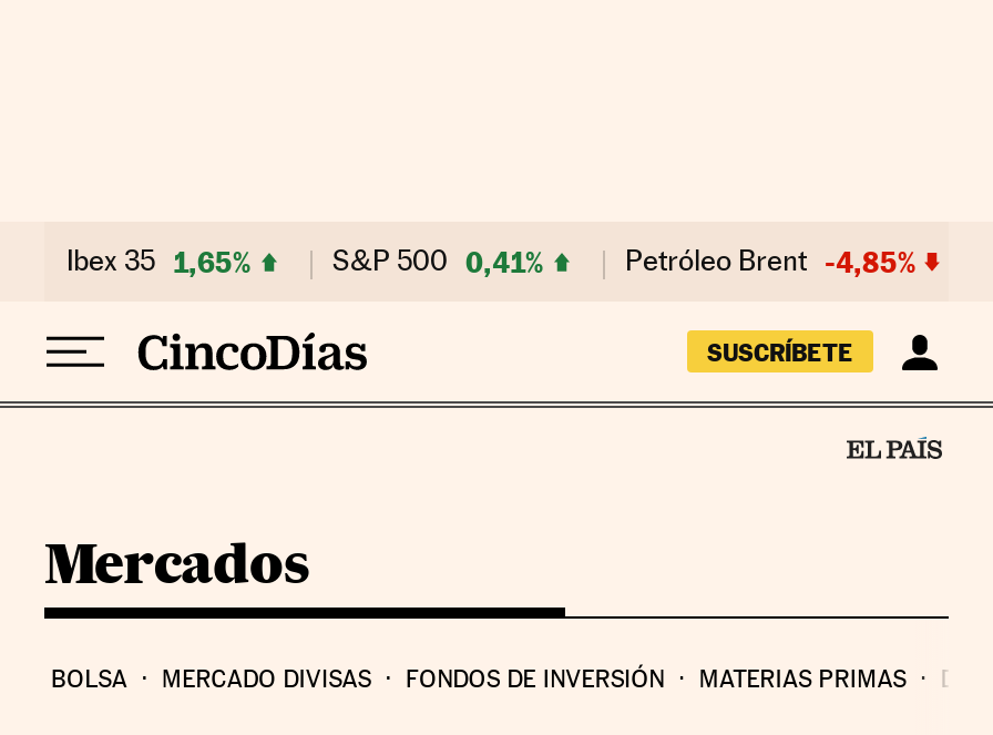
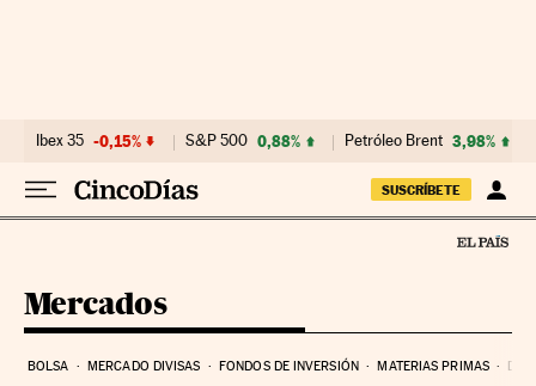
- Ibex 35 1,65%
+ Ibex 35 -0,15%

- S&P 500 0,41%
+ S&P 500 0,88%

- Petróleo Brent -4,85%
+ Petróleo Brent 3,98%
